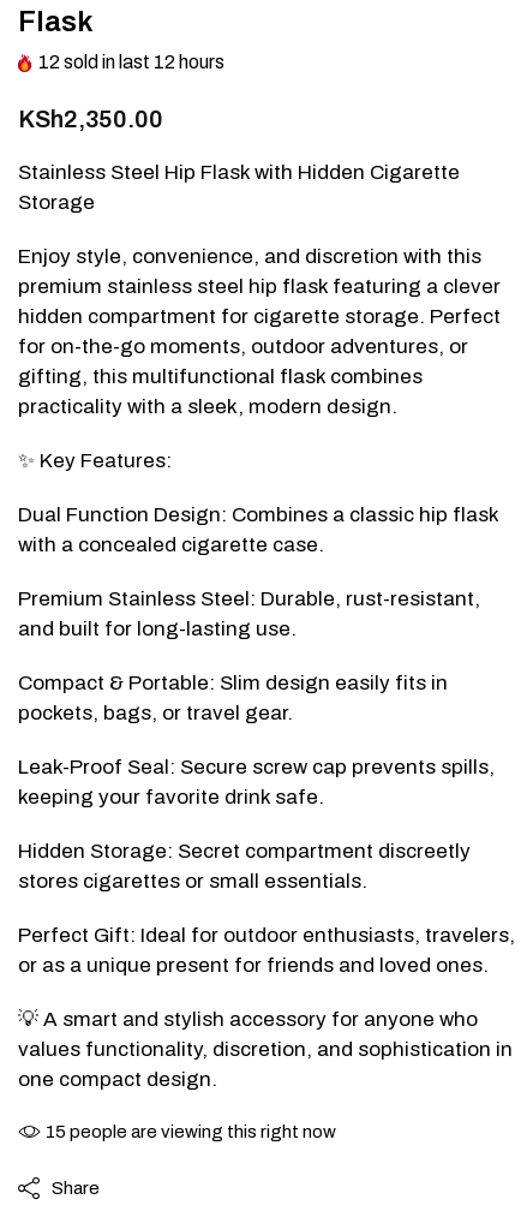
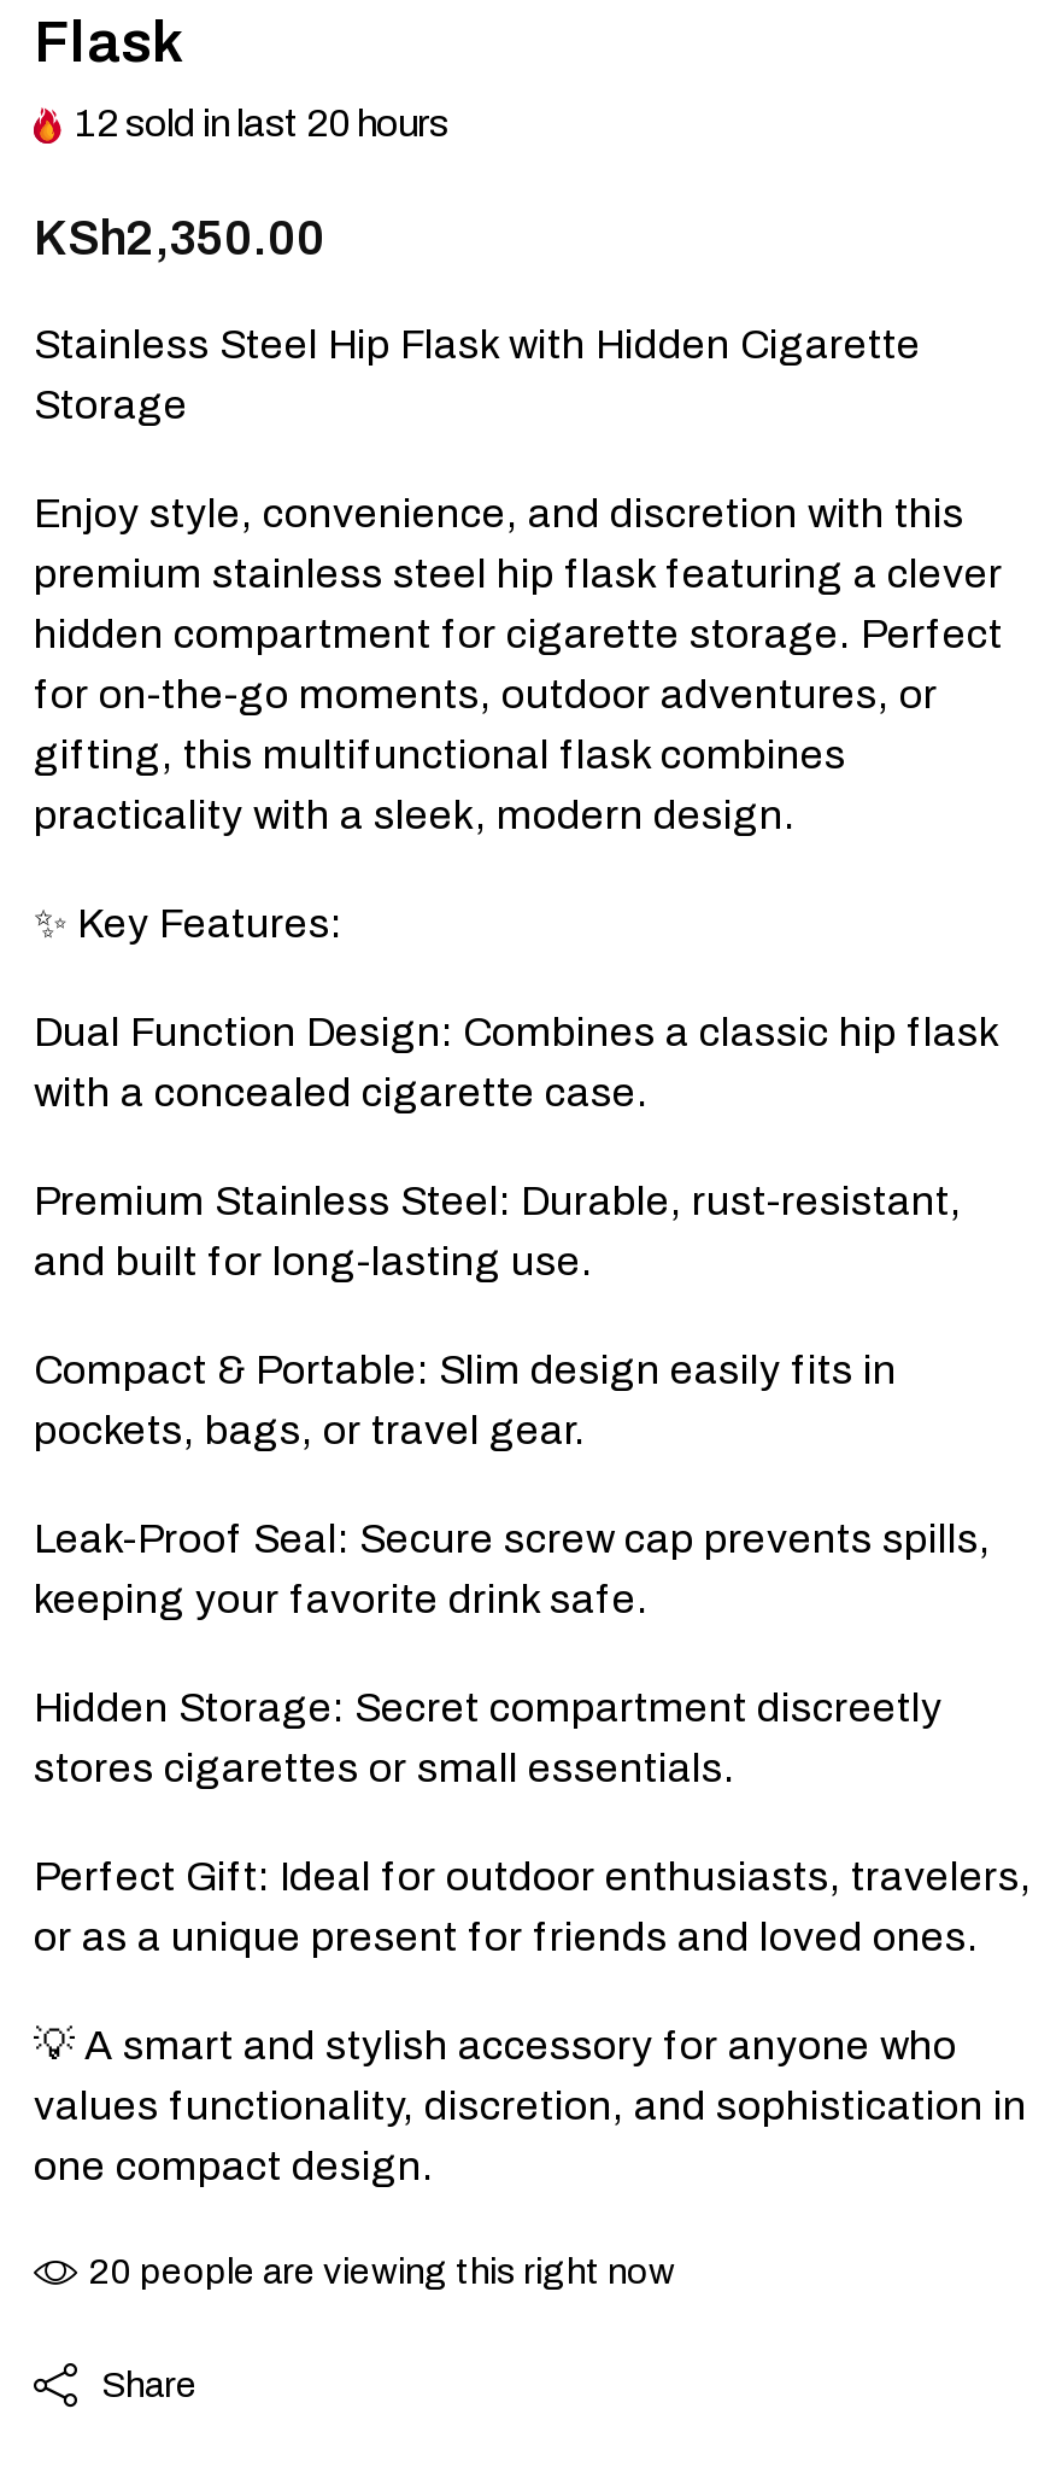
- 12 sold in last 12 hours
+ 12 sold in last 20 hours

- 15 people are viewing this right now
+ 20 people are viewing this right now
